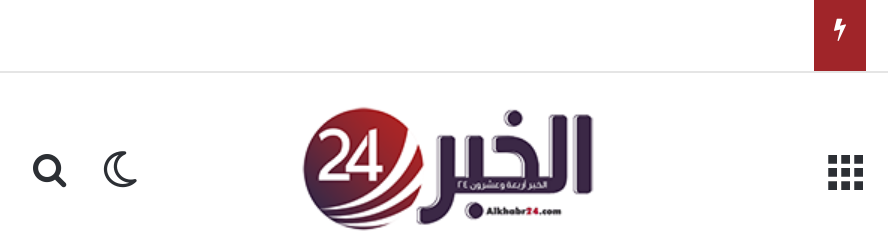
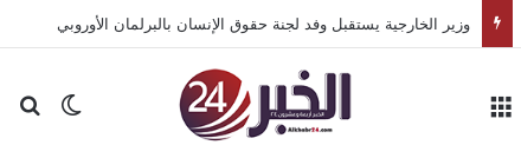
+ وزير الخارجية يستقبل وفد لجنة حقوق الإنسان بالبرلمان الأوروبي
